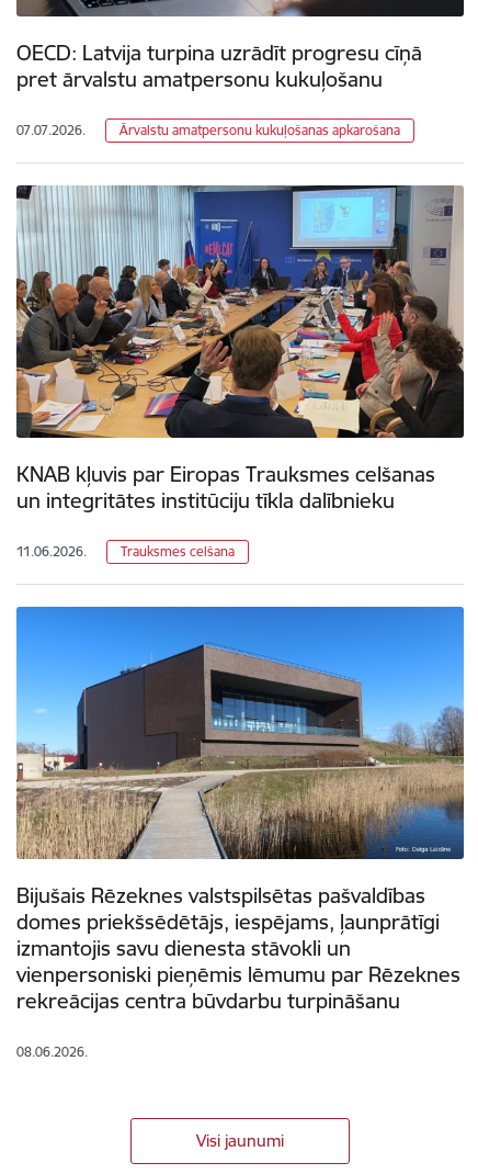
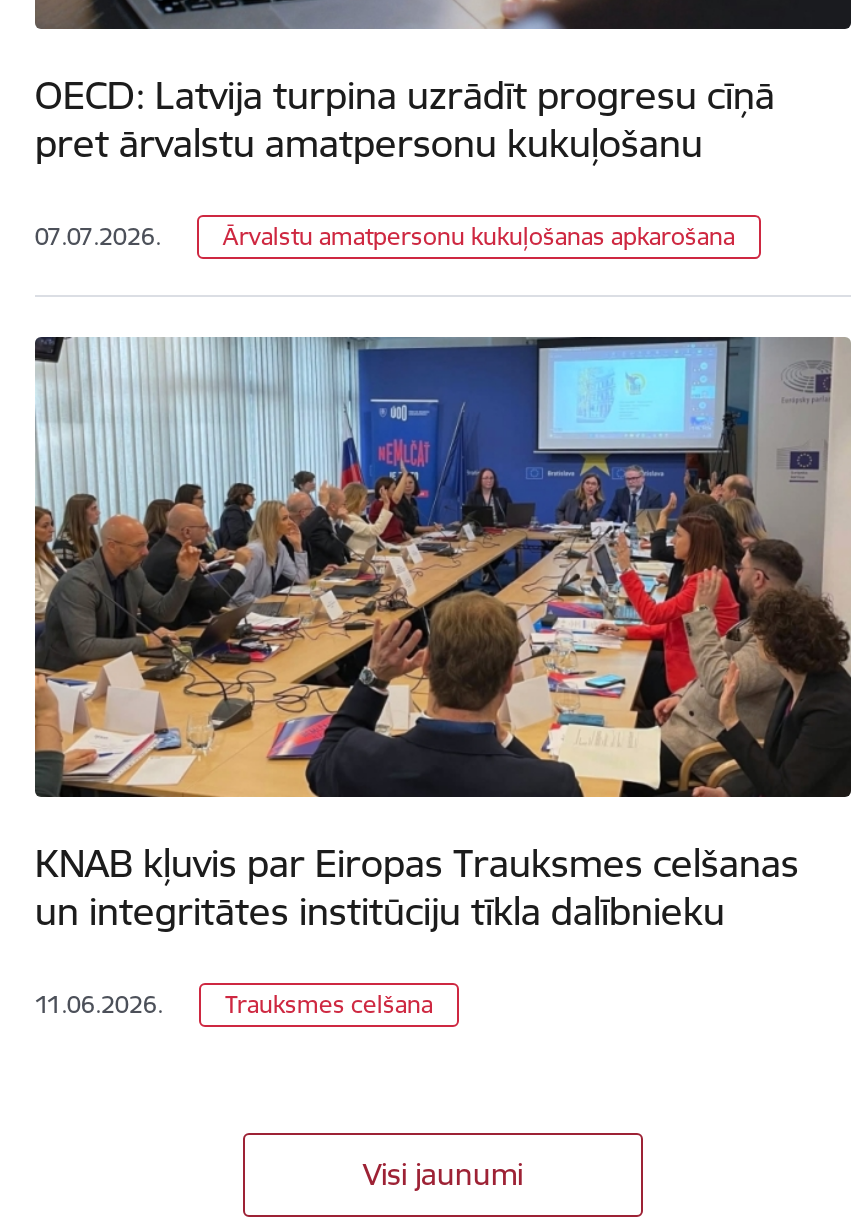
- [image]
- Bijušais Rēzeknes valstspilsētas pašvaldības
- domes priekšsēdētājs, iespējams, ļaunprātīgi
- izmantojis savu dienesta stāvokli un
- vienpersoniski pieņēmis lēmumu par Rēzeknes
- rekreācijas centra būvdarbu turpināšanu
- 08.06.2026.
